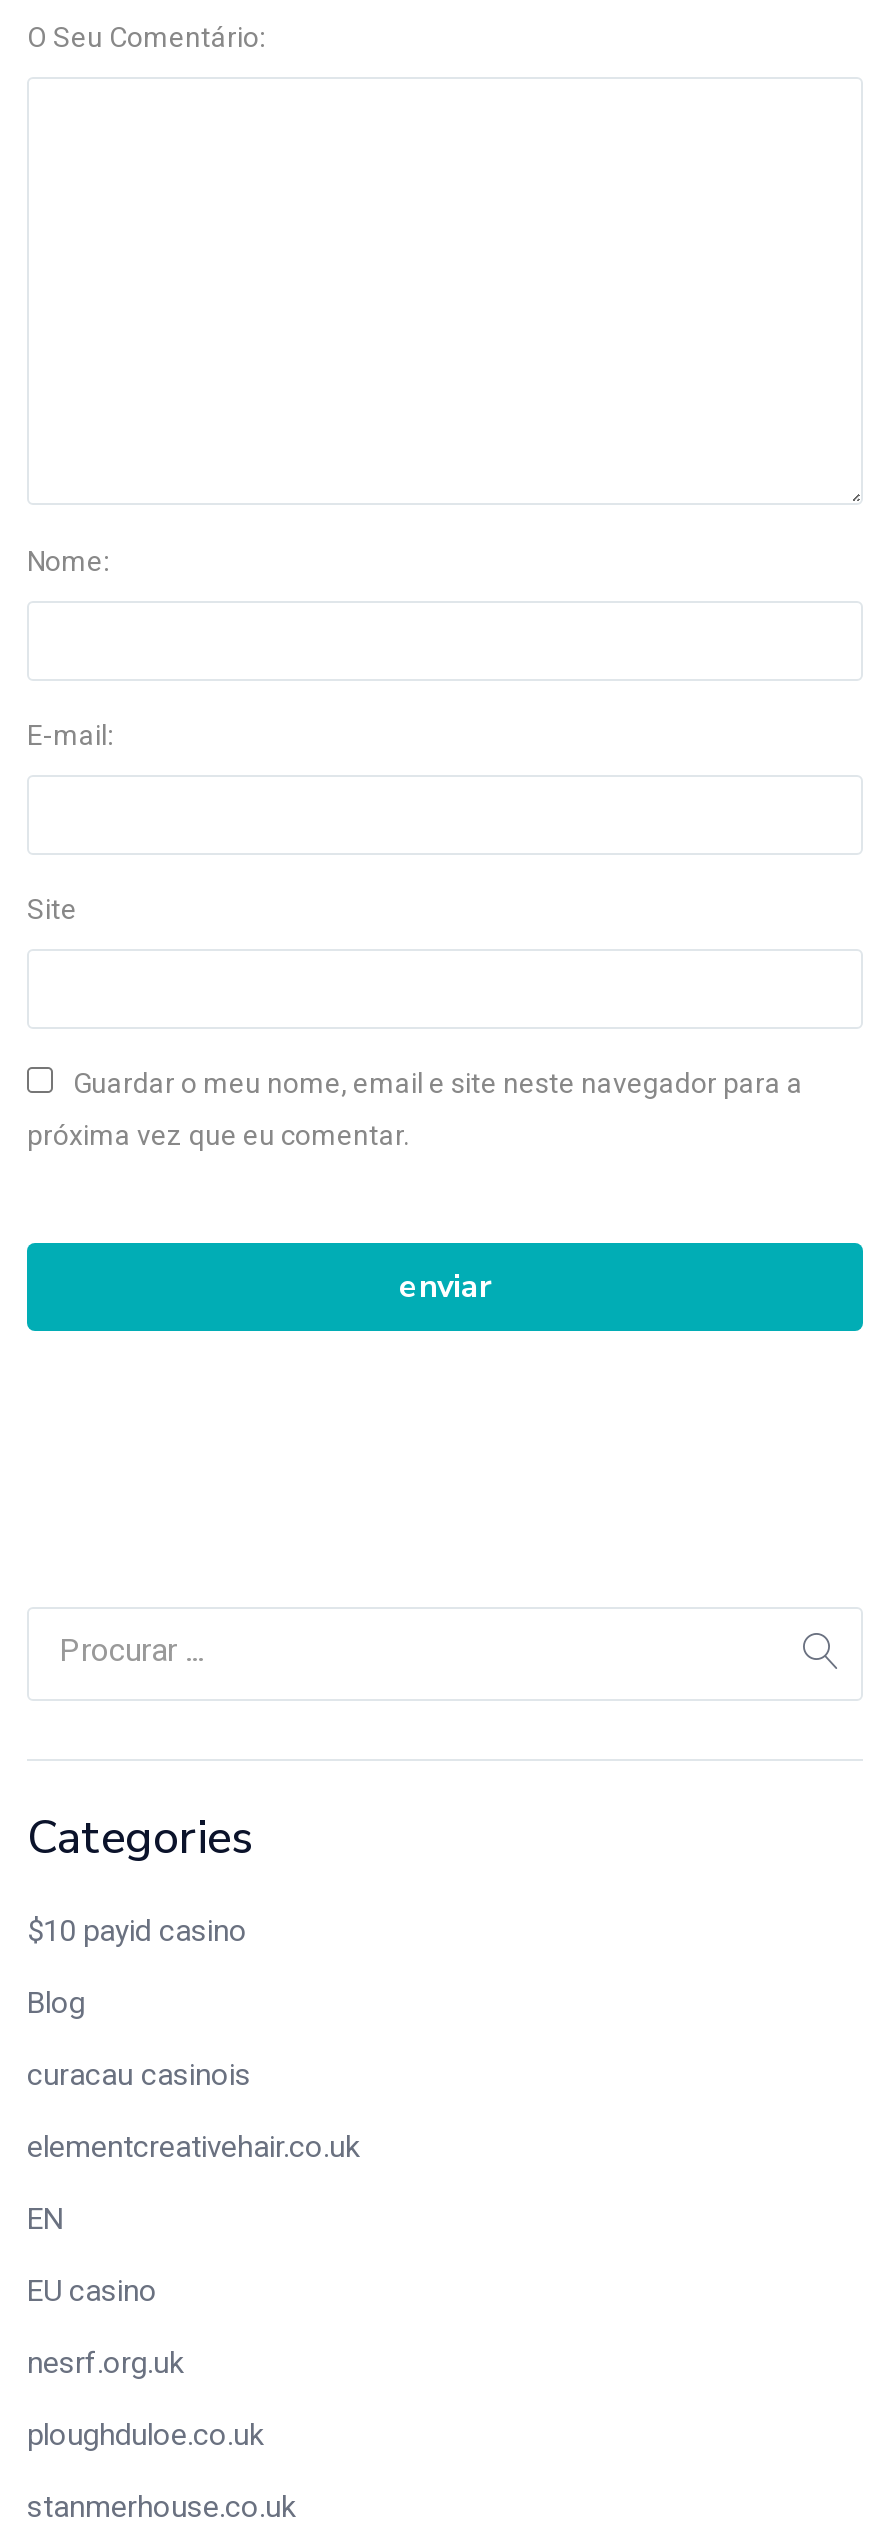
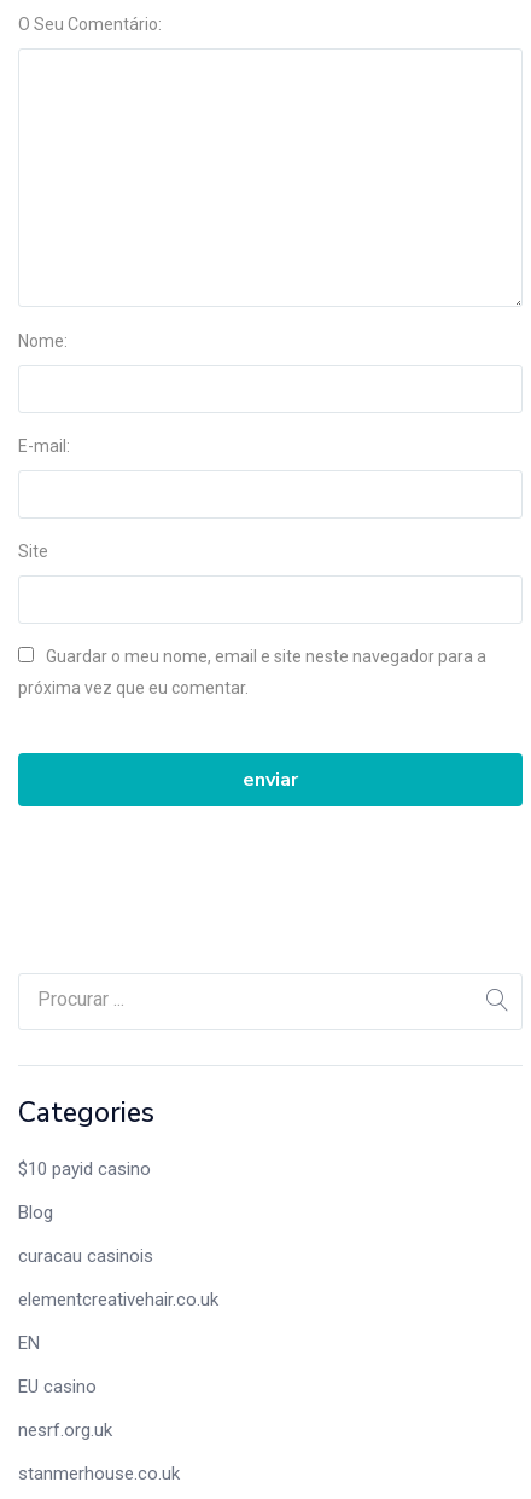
- ploughduloe.co.uk
